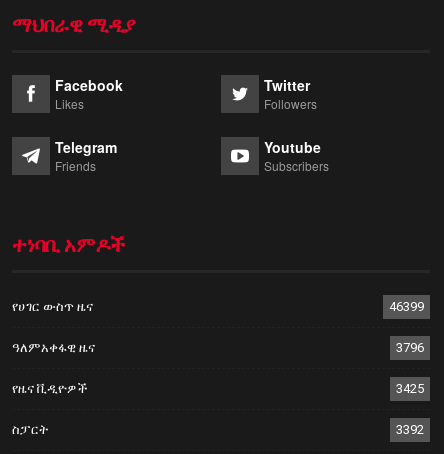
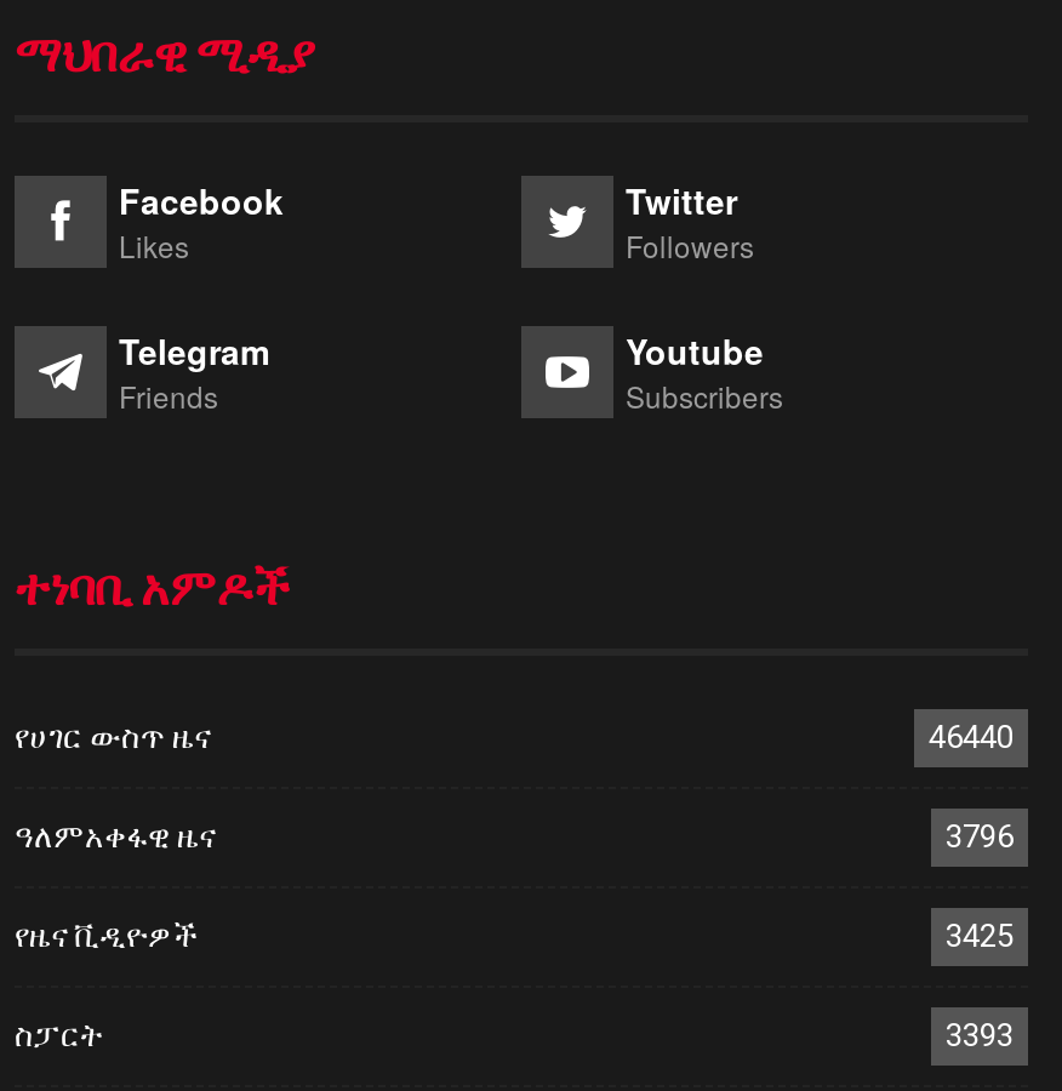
- 46399
+ 46440

- 3392
+ 3393
